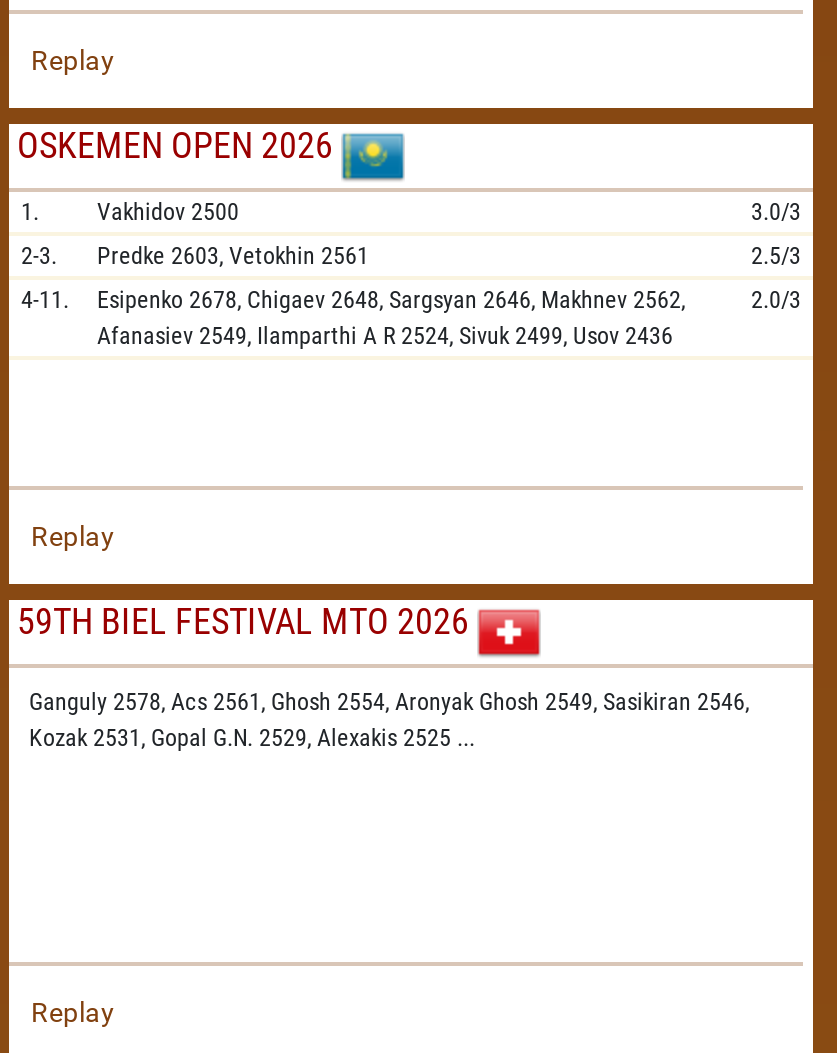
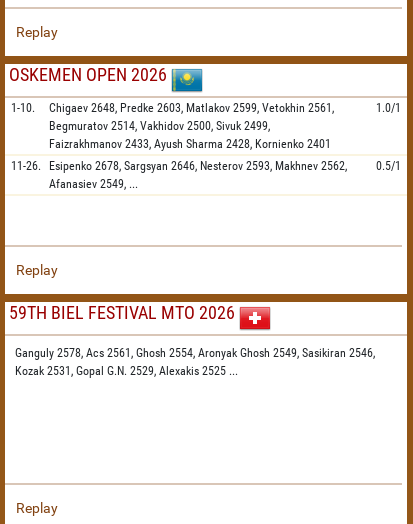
- 1.
- Vakhidov 2500
- 3.0/3
+ 1-10.
+ Chigaev 2648, Predke 2603, Matlakov 2599, Vetokhin 2561,
+ Begmuratov 2514, Vakhidov 2500, Sivuk 2499,
+ Faizrakhmanov 2433, Ayush Sharma 2428, Kornienko 2401

- 2-3.
- Predke 2603, Vetokhin 2561
- 2.5/3
+ 1.0/1

- 4-11.
- Esipenko 2678, Chigaev 2648, Sargsyan 2646, Makhnev 2562,
- Afanasiev 2549, Ilamparthi A R 2524, Sivuk 2499, Usov 2436
+ 11-26. Esipenko 2678, Sargsyan 2646, Nesterov 2593, Makhnev 2562,
+ Afanasiev 2549,...

- 2.0/3
+ 0.5/1
